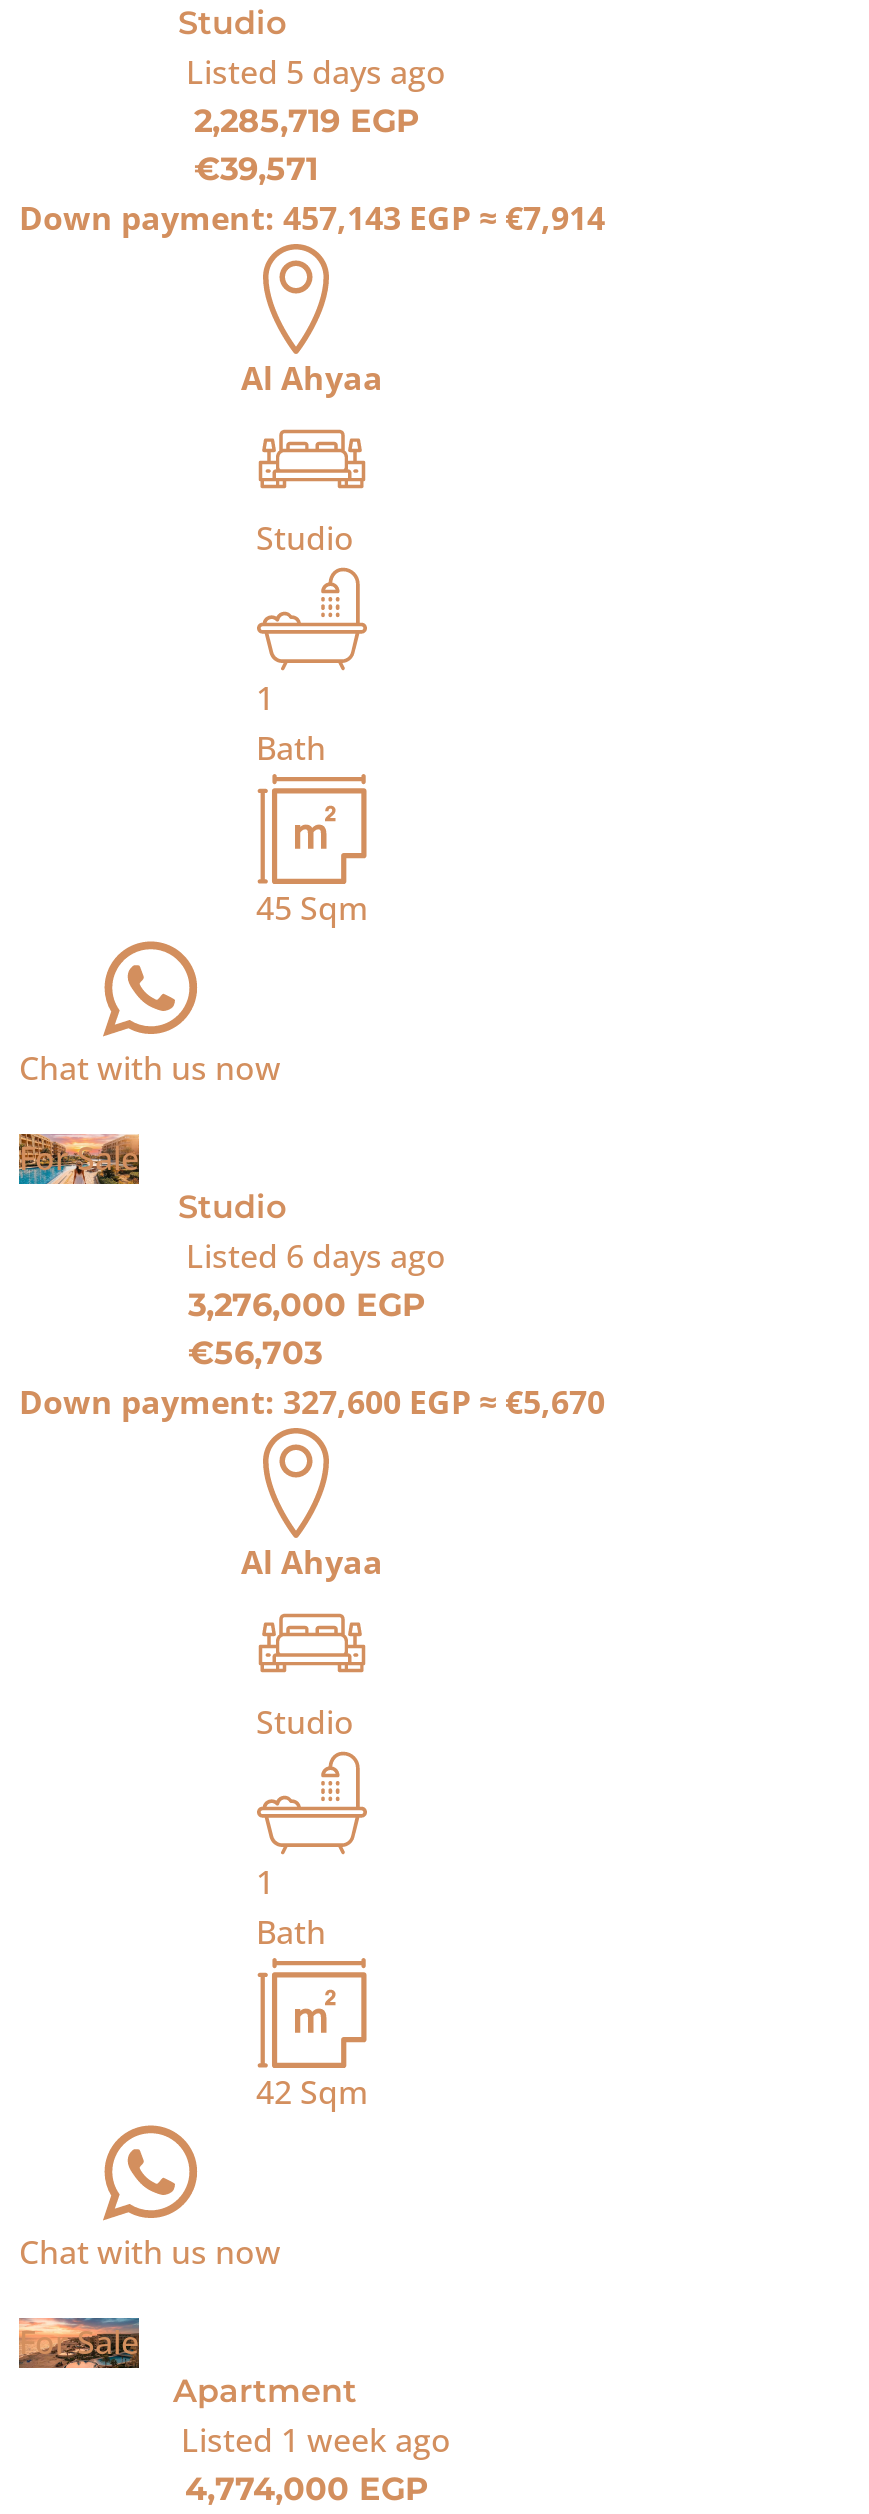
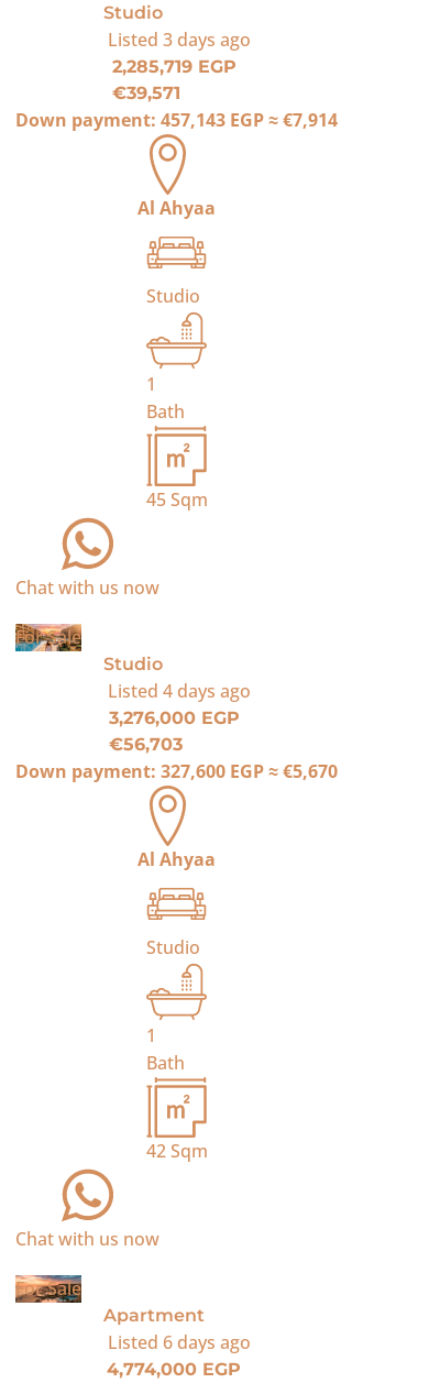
- Listed 5 days ago
+ Listed 3 days ago

moved down: Listed 6 days ago

+ Listed 4 days ago

- Listed 1 week ago
